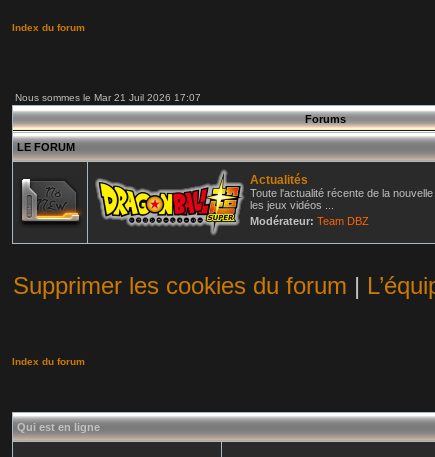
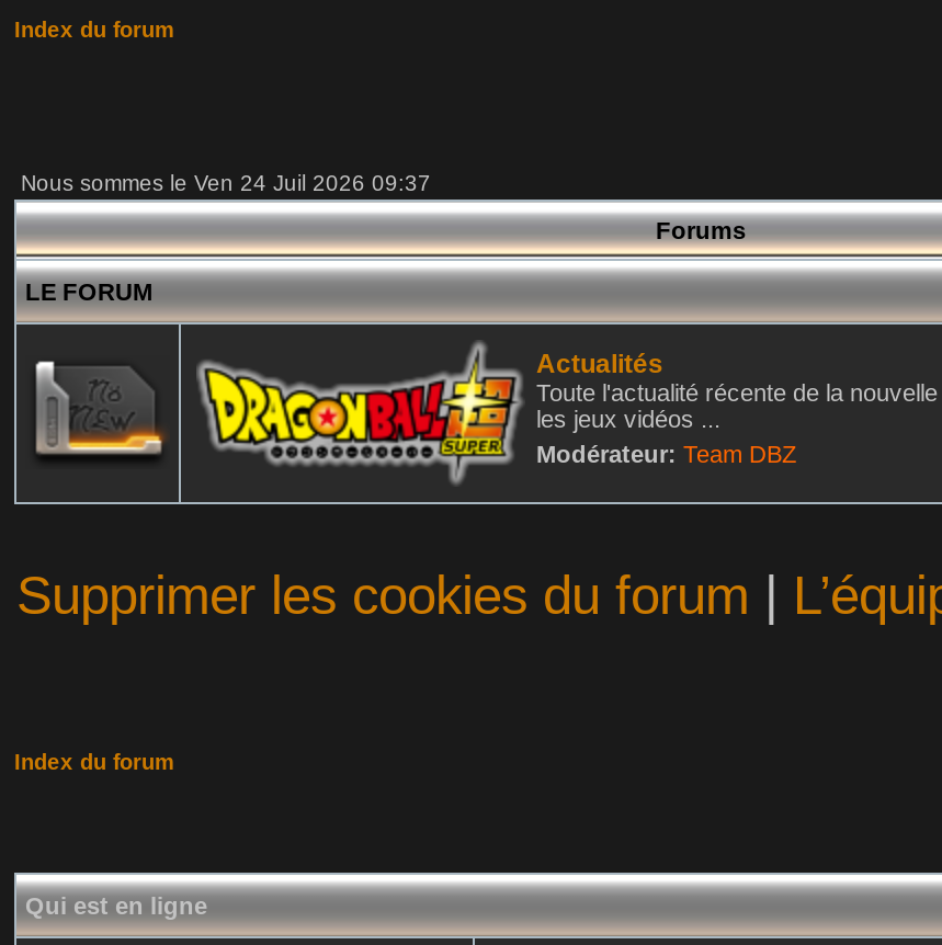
- Nous sommes le Mar 21 Juil 2026 17:07
+ Nous sommes le Ven 24 Juil 2026 09:37
